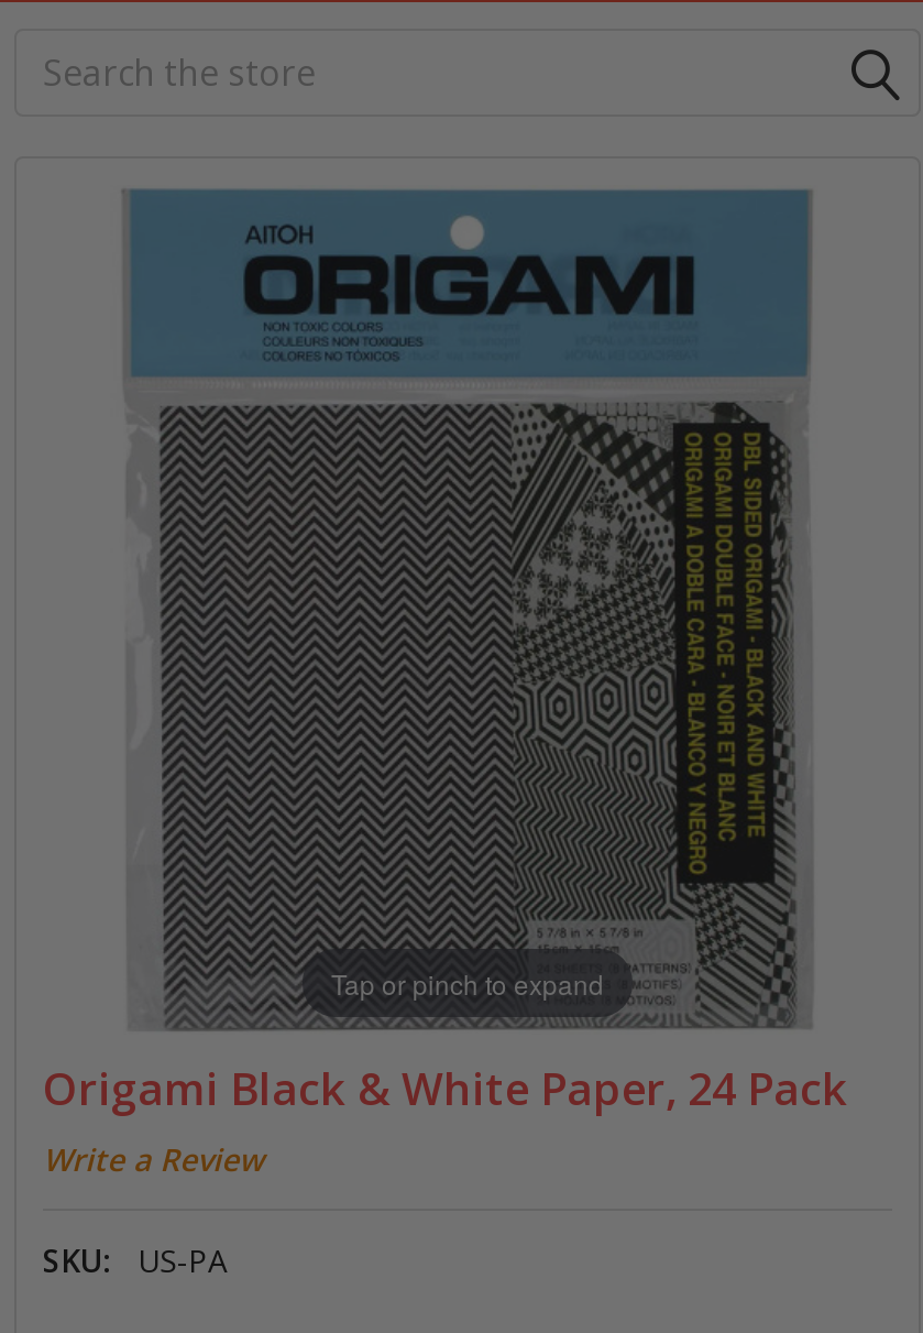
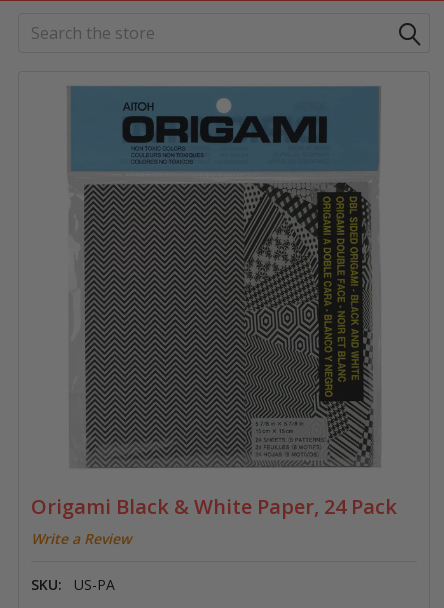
- Tap or pinch to expand
